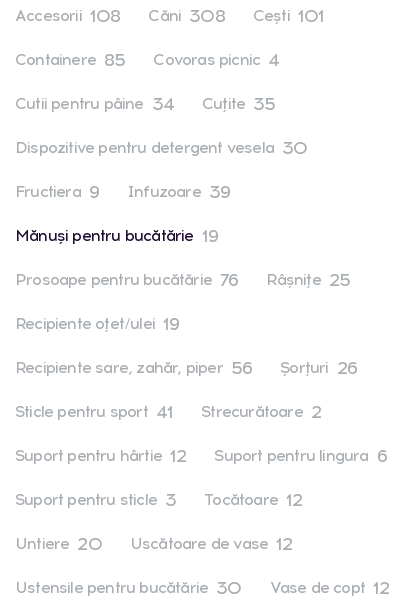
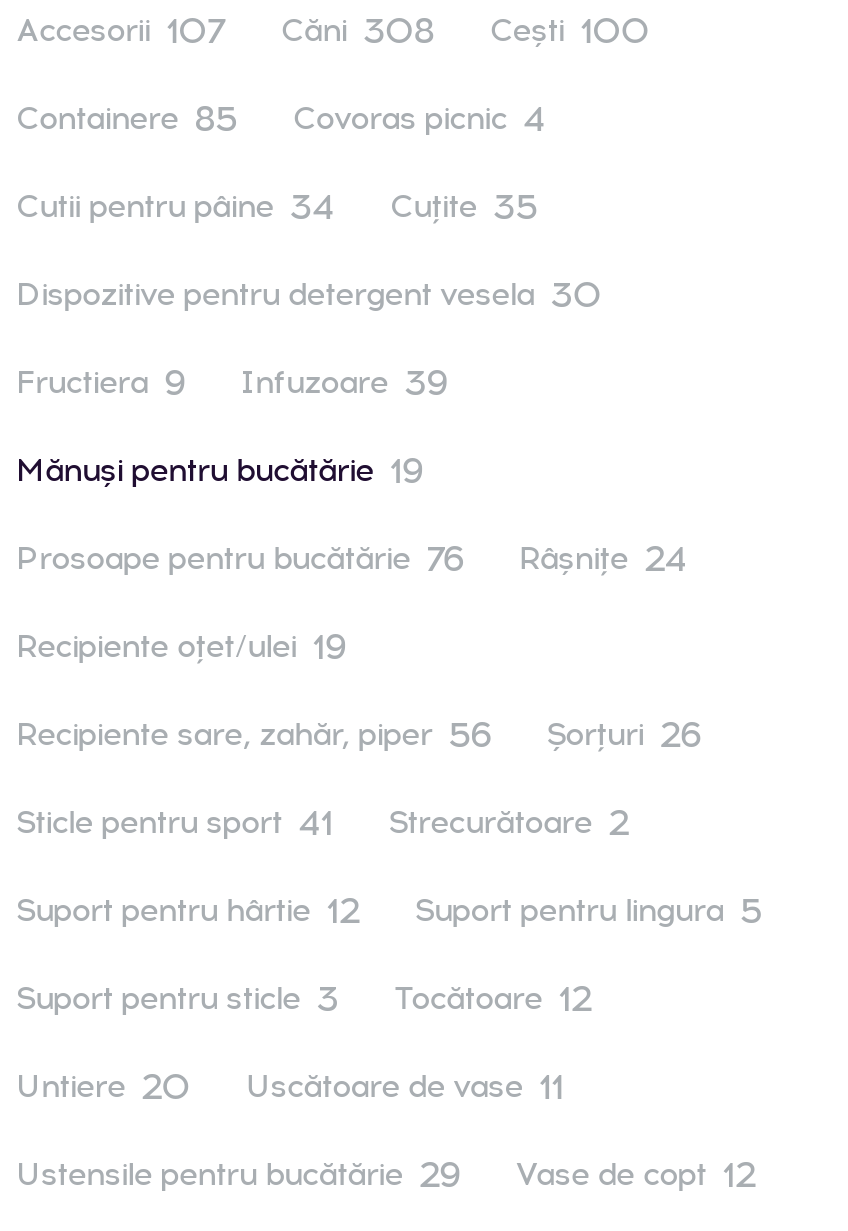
- Accesorii 108
+ Accesorii 107

- Ceşti 101
+ Ceşti 100

- Prosoape pentru bucătărie 76 Râşniţe 25
+ Prosoape pentru bucătărie 76 Râşniţe 24

- Suport pentru lingura 6
+ Suport pentru lingura 5

- Uscătoare de vase 12
+ Uscătoare de vase 11

- Ustensile pentru bucătărie 30
+ Ustensile pentru bucătărie 29
